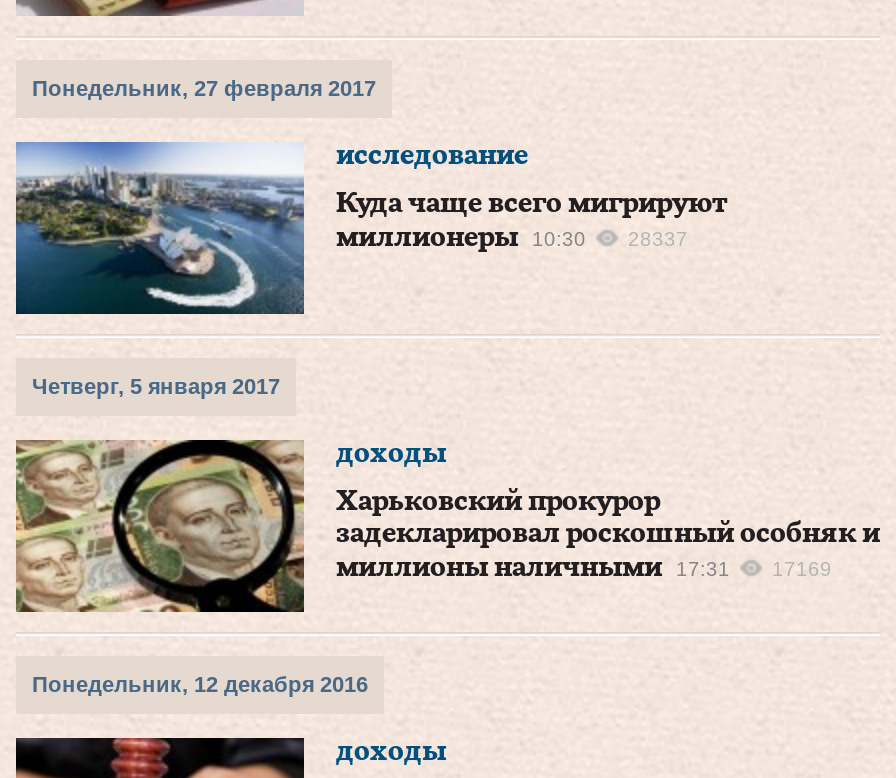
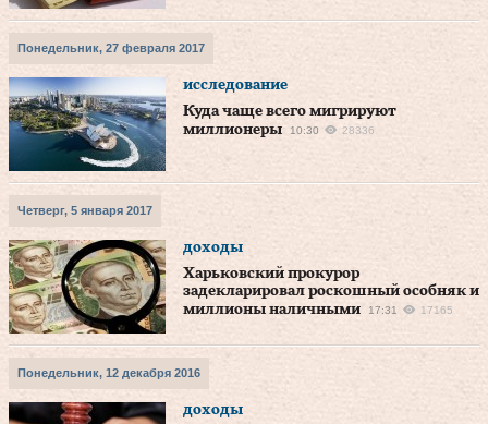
- миллионеры 10:30 28337
+ миллионеры 10:30 28336

- миллионы наличными 17:31 17169
+ миллионы наличными 17:31 17165
